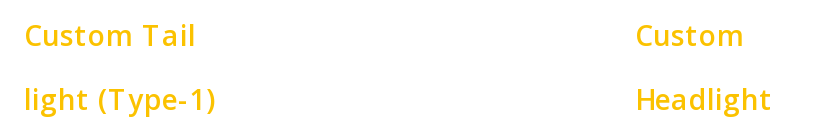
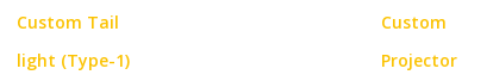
- Headlight
+ Projector
